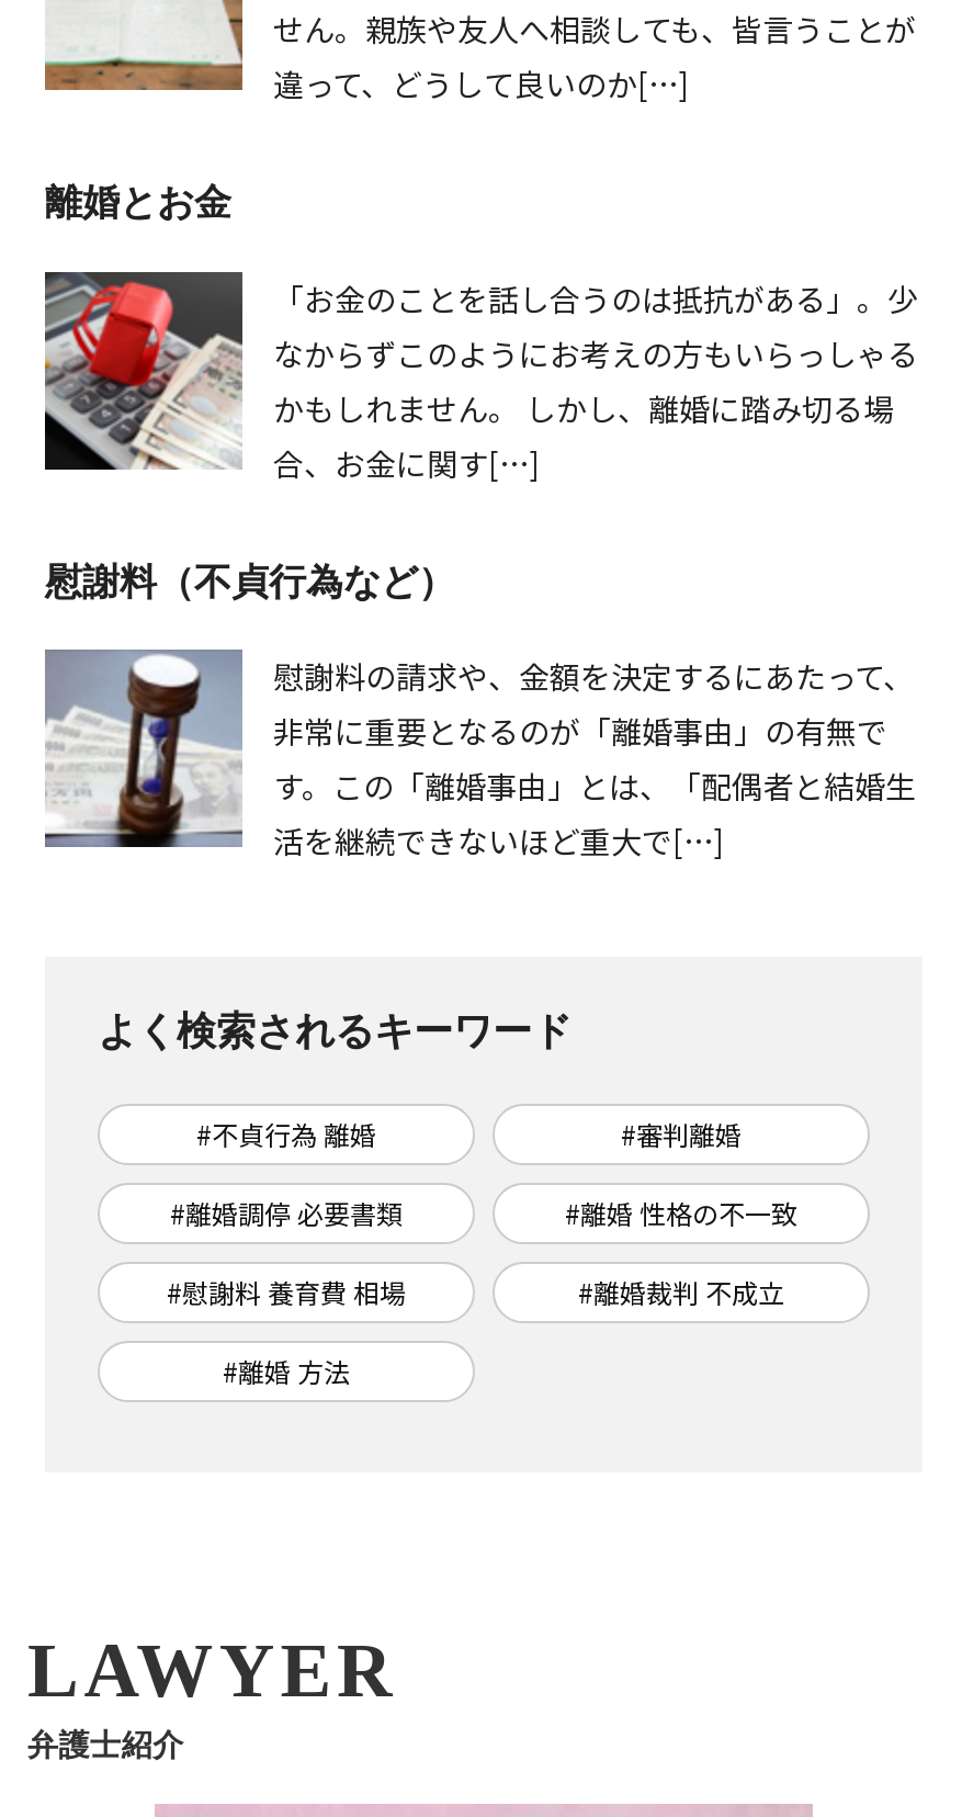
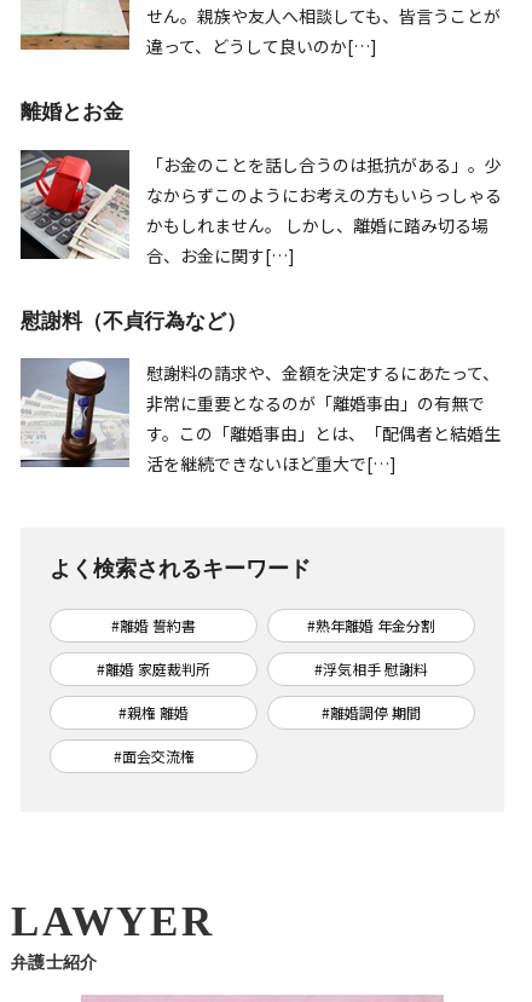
- #不貞行為 離婚
- #審判離婚
+ #離婚 誓約書
+ #熟年離婚 年金分割

- #離婚調停 必要書類
- #離婚 性格の不一致
+ #離婚 家庭裁判所
+ #浮気相手 慰謝料

- #慰謝料 養育費 相場
- #離婚裁判 不成立
+ #親権 離婚
+ #離婚調停 期間

- #離婚 方法
+ #面会交流権
